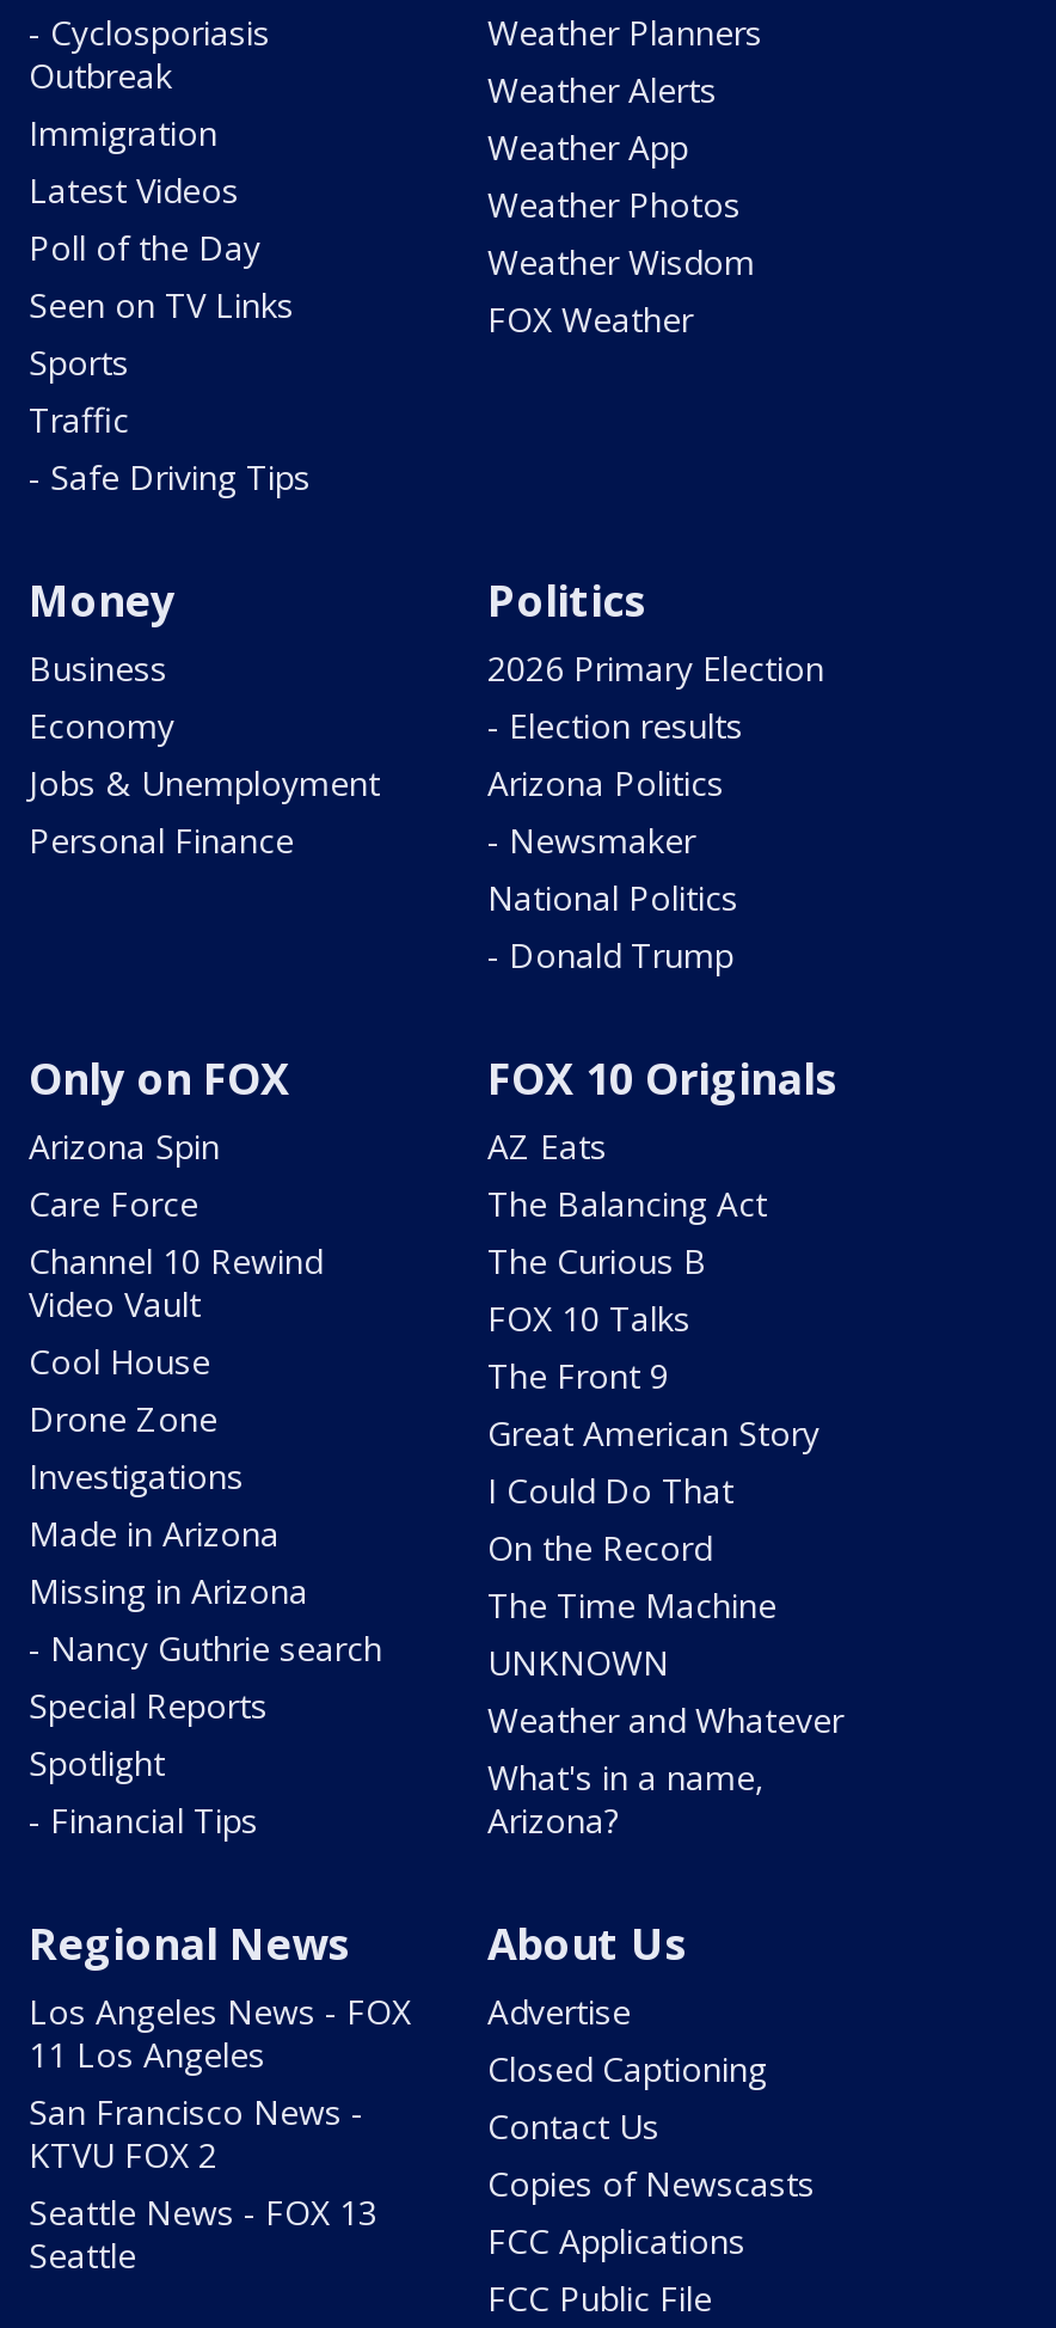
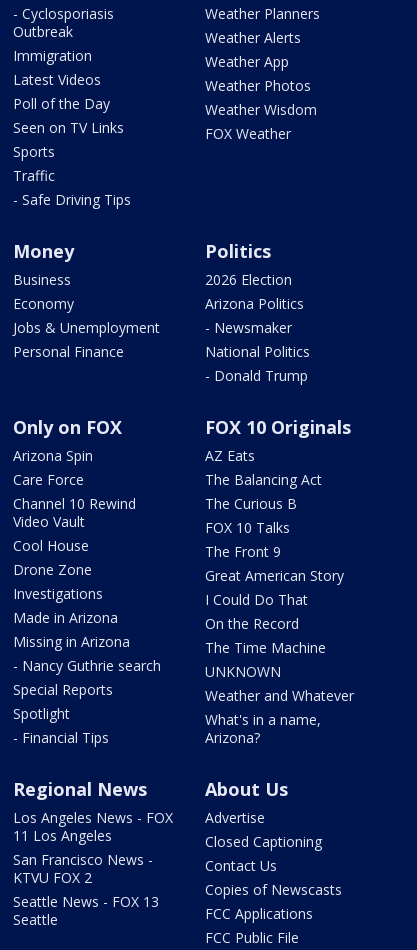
- 2026 Primary Election
- - Election results
+ 2026 Election
